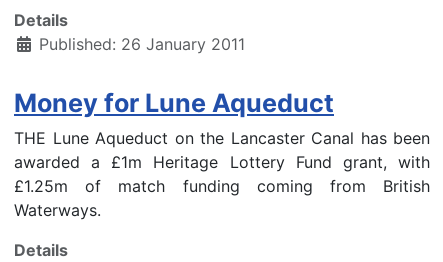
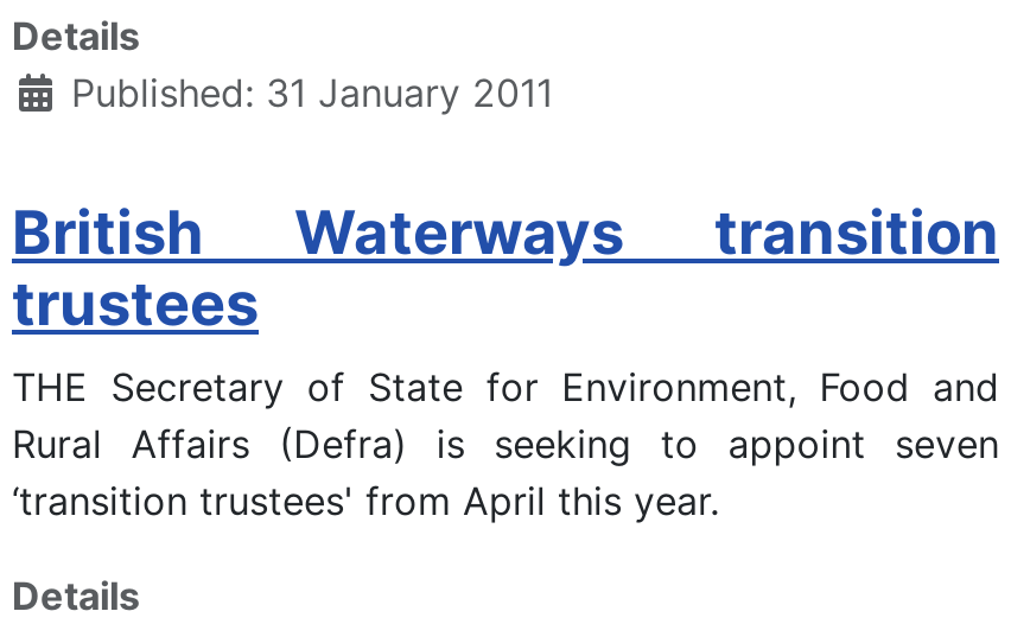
- Published: 26 January 2011
+ Published: 31 January 2011

- Money for Lune Aqueduct
- THE Lune Aqueduct on the Lancaster Canal has been
- awarded a £1m Heritage Lottery Fund grant, with
- £1.25m of match funding coming from British
- Waterways.
+ British Waterways transition
+ trustees
+ THE Secretary of State for Environment, Food and
+ Rural Affairs (Defra) is seeking to appoint seven
+ ‘transition trustees' from April this year.
